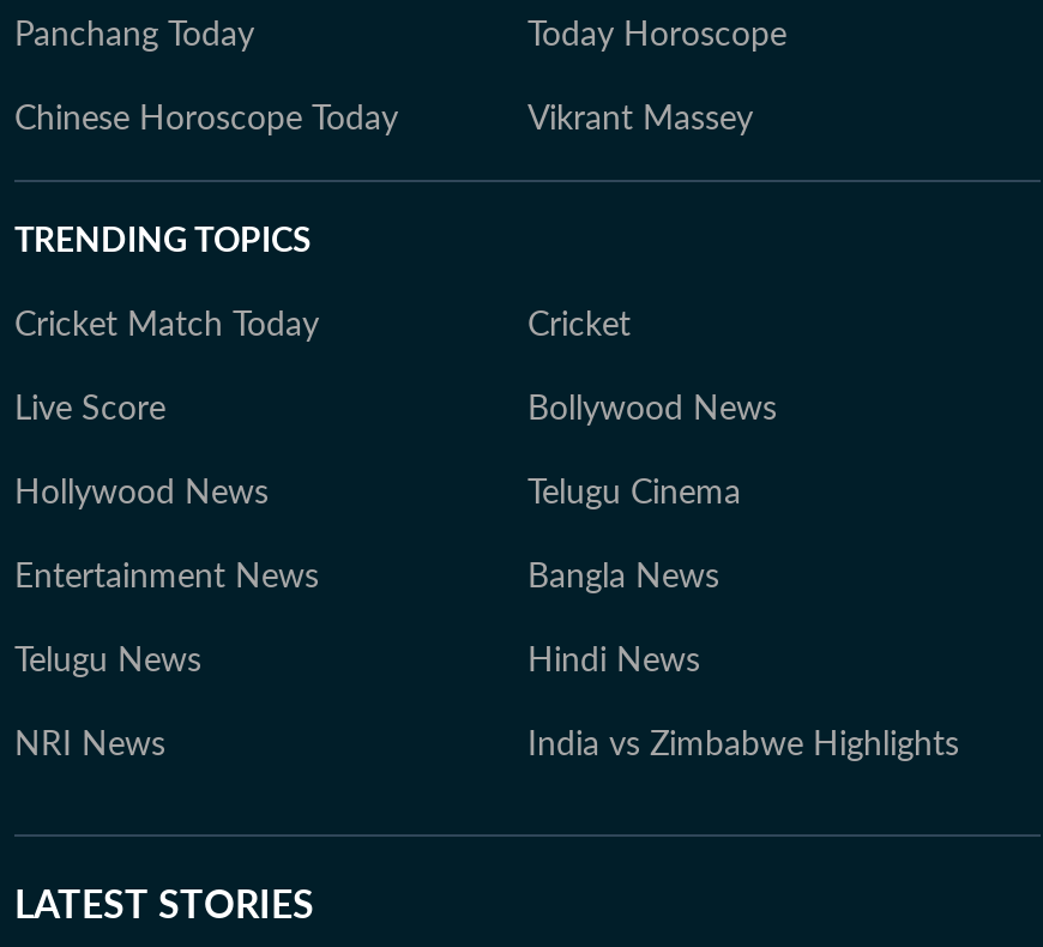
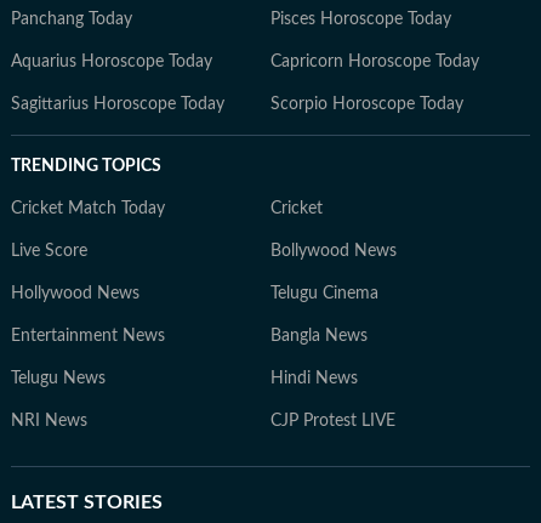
- Today Horoscope
- Chinese Horoscope Today
- Vikrant Massey
+ Pisces Horoscope Today
+ Aquarius Horoscope Today
+ Capricorn Horoscope Today
+ Sagittarius Horoscope Today
+ Scorpio Horoscope Today

- India vs Zimbabwe Highlights
+ CJP Protest LIVE
